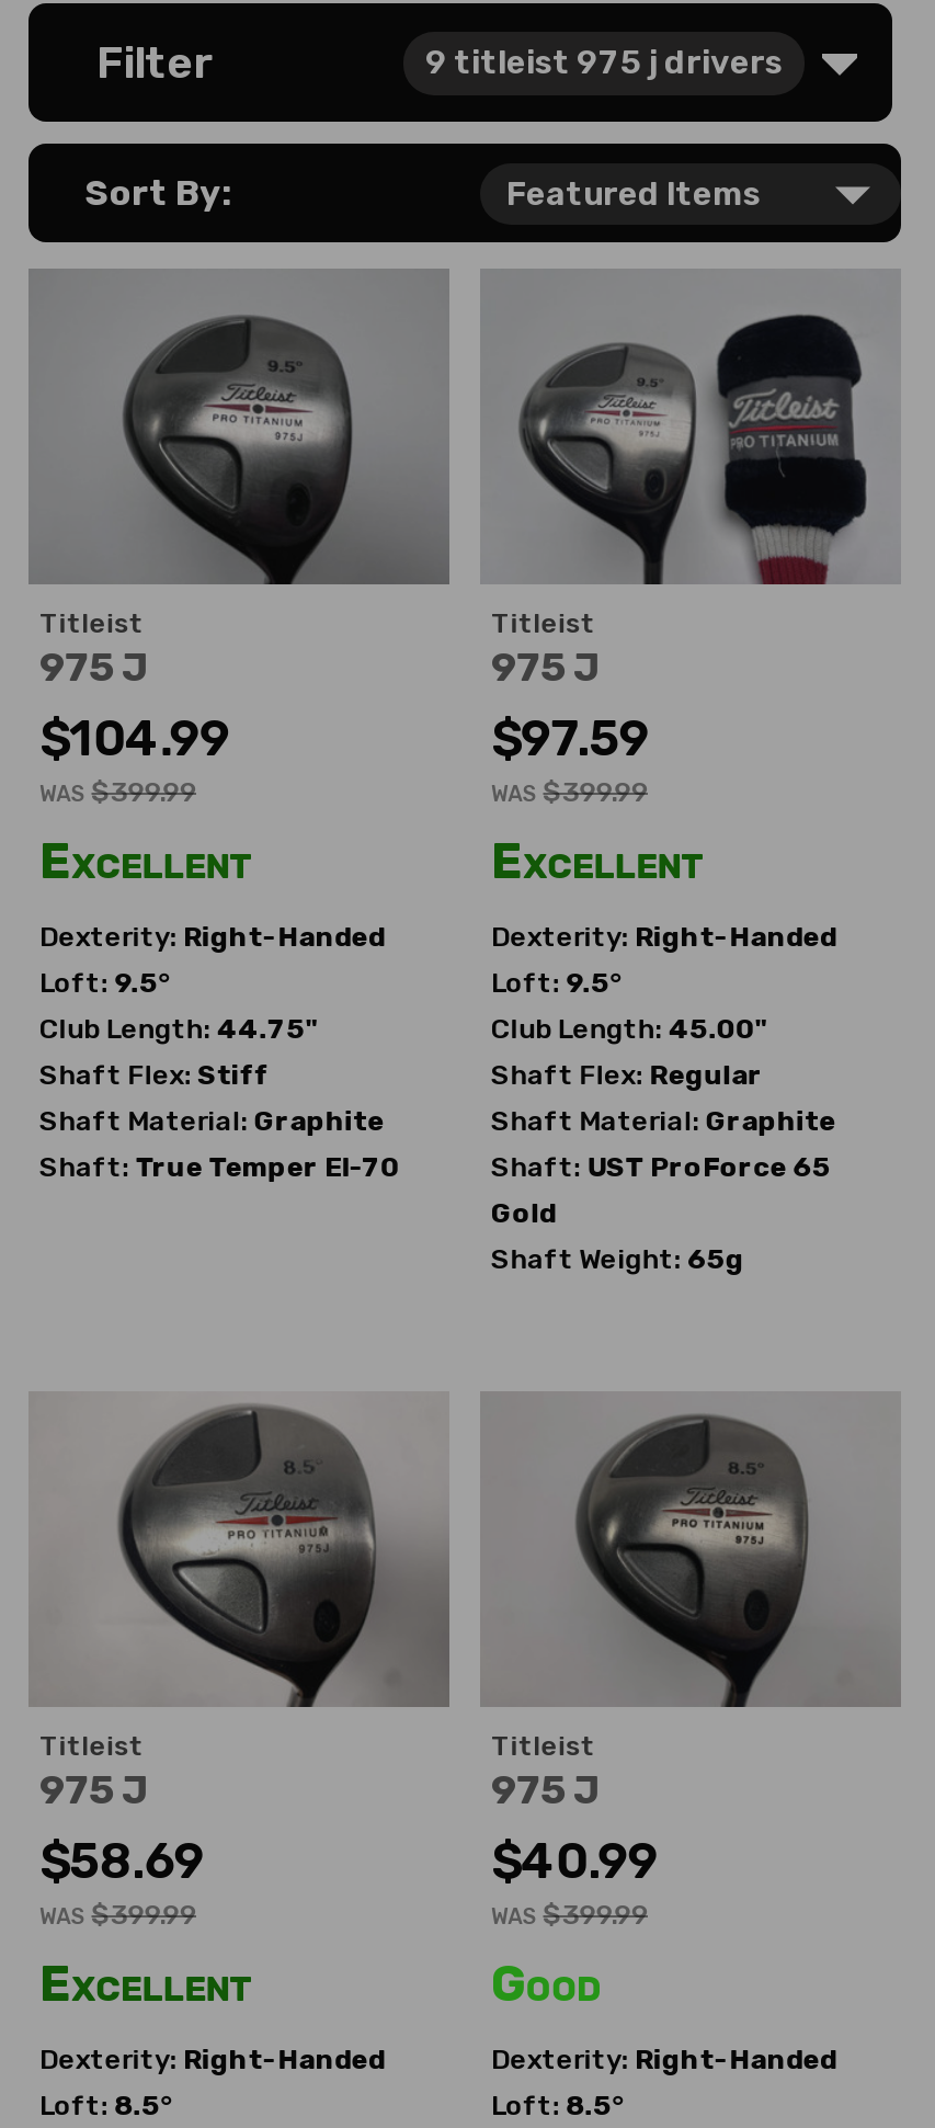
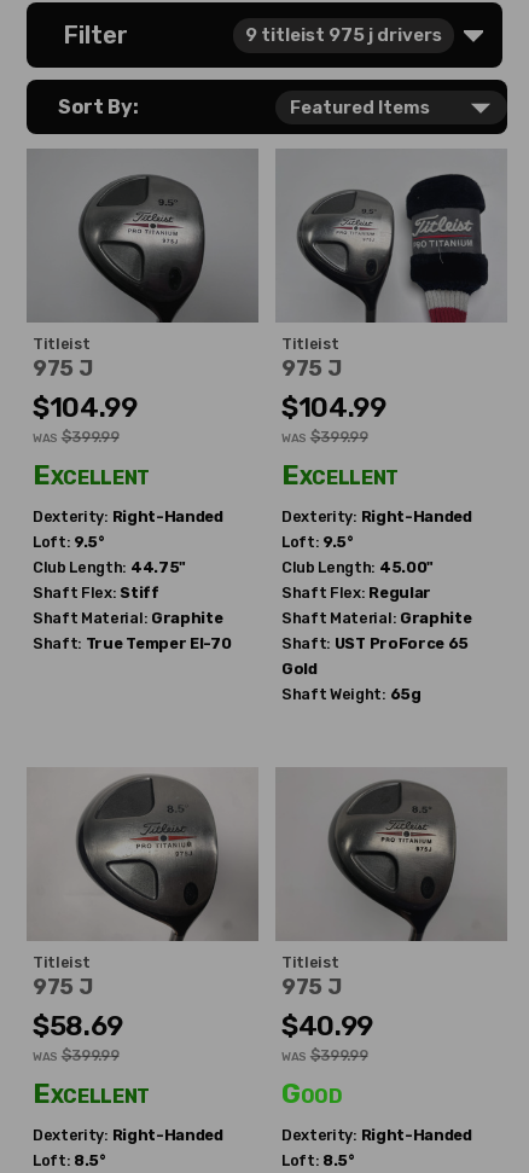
- $97.59
+ $104.99
